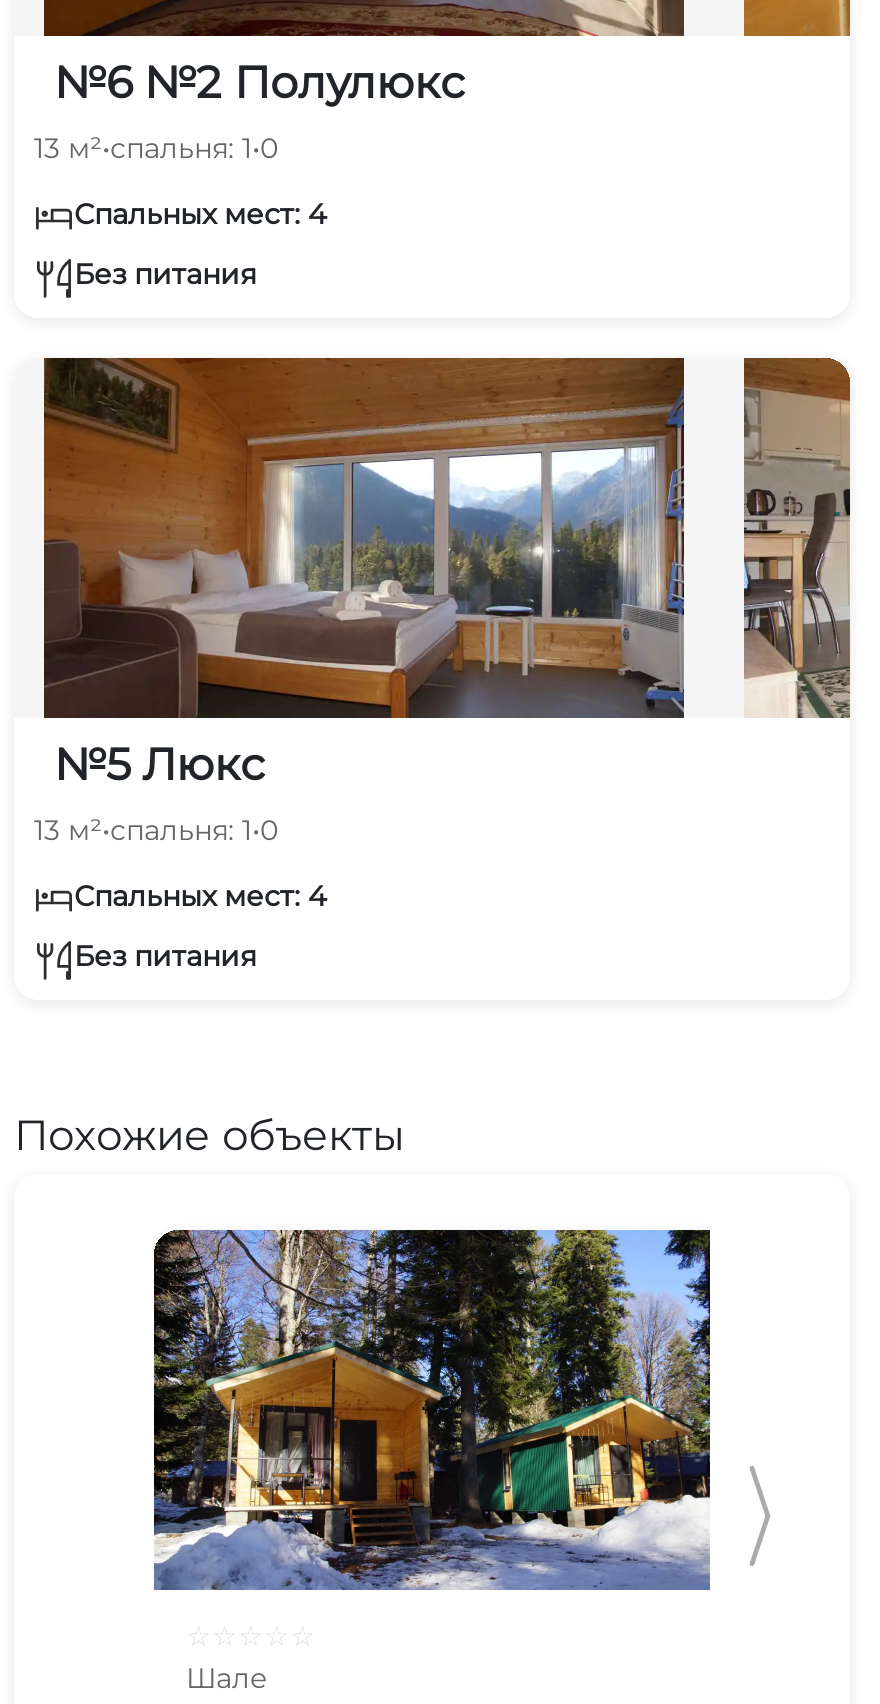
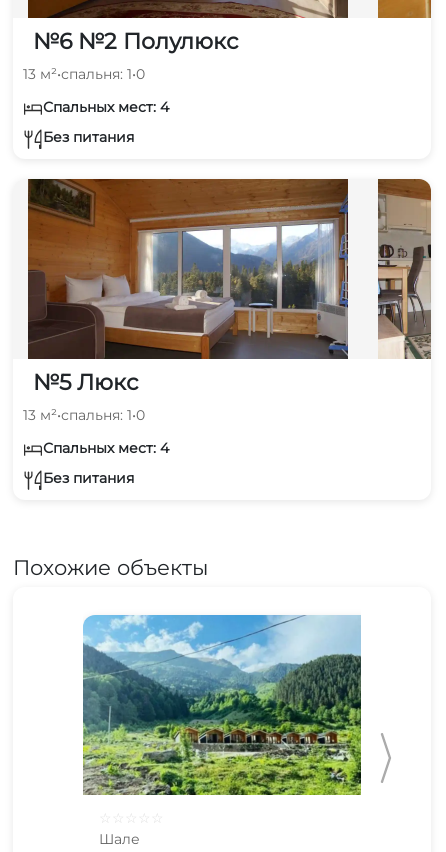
- [image]
+ [image]
